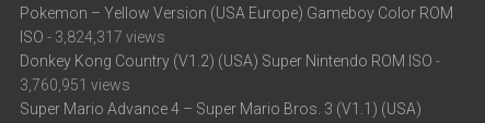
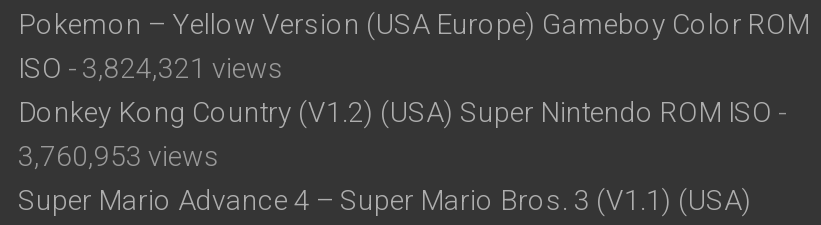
- ISO - 3,824,317 views
+ ISO - 3,824,321 views

- 3,760,951 views
+ 3,760,953 views
